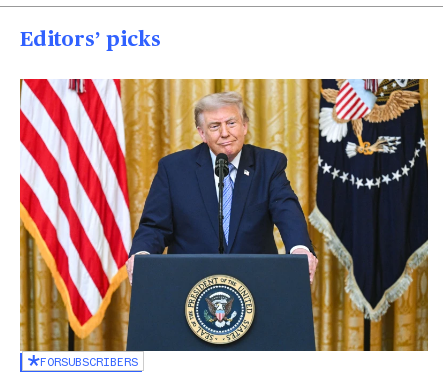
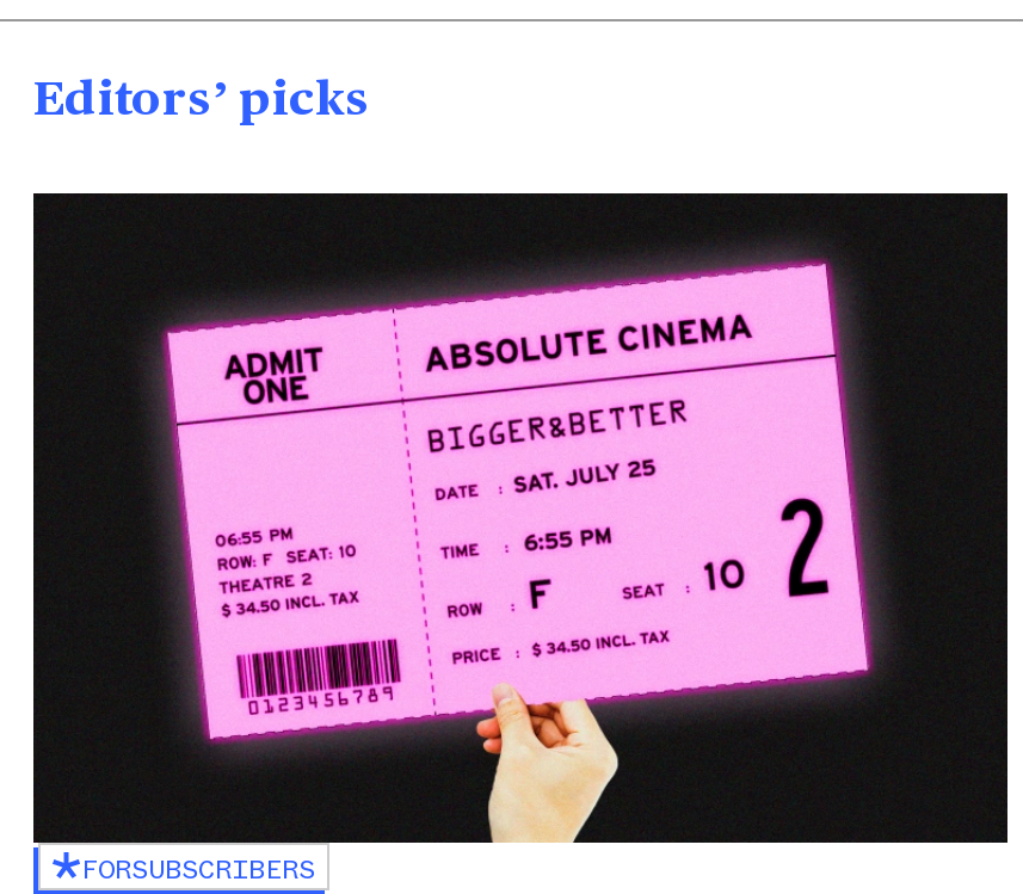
- [image]
+ [image]
